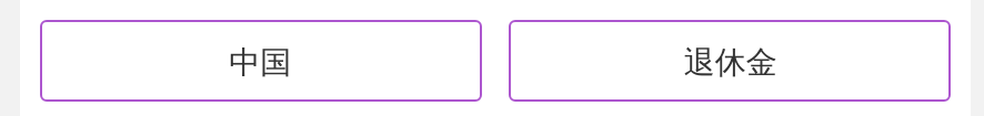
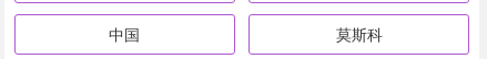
- 退休金
+ 莫斯科
